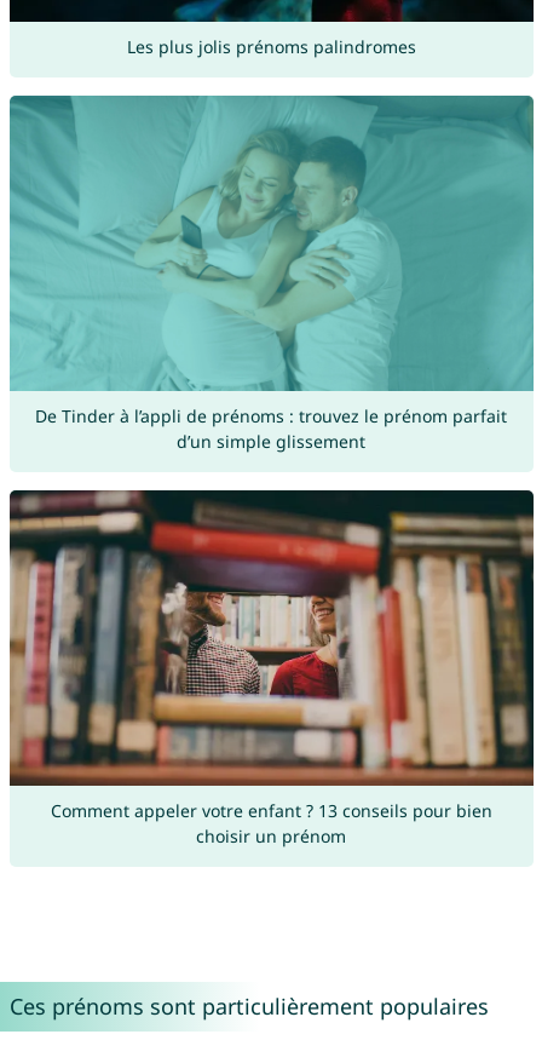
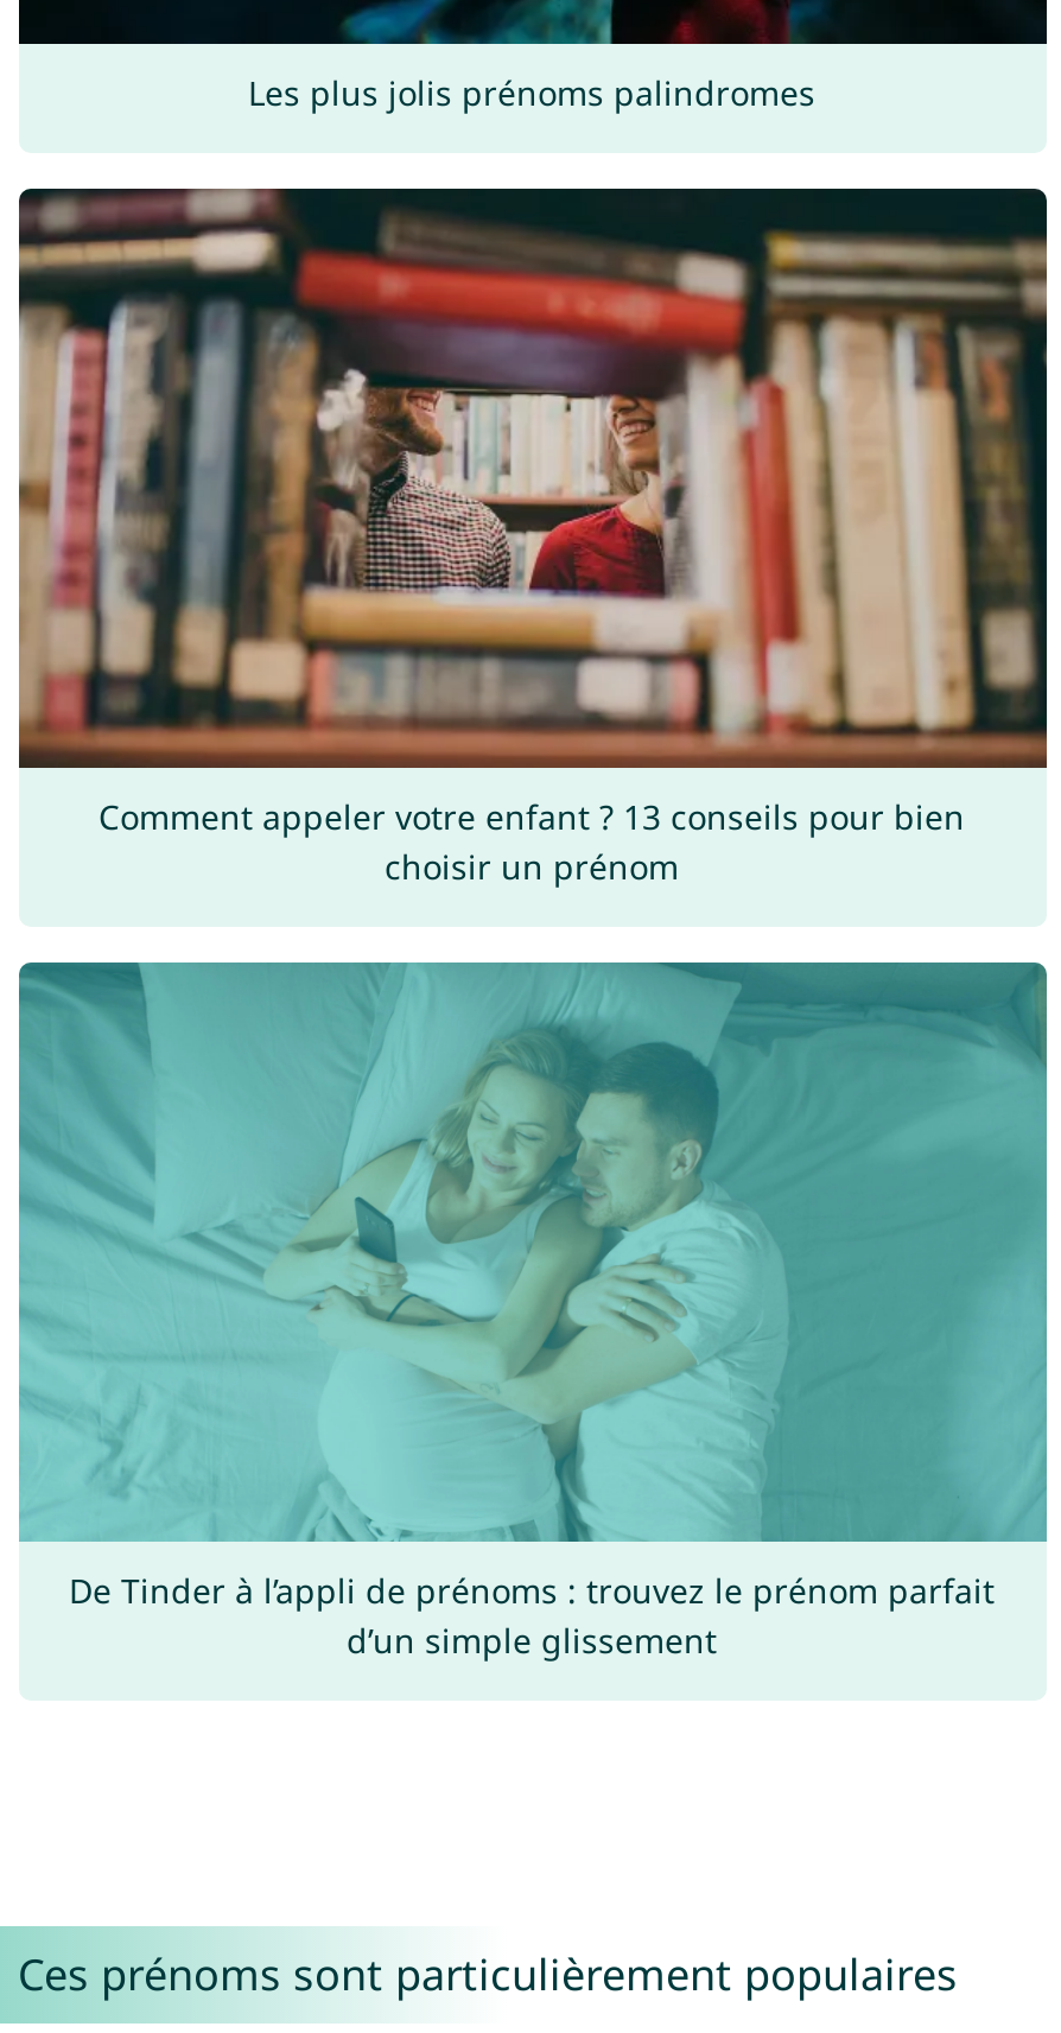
moved down: [image] | De Tinder à l’appli de prénoms : trouvez le prénom parfait | d’un simple glissement

moved up: [image] | Comment appeler votre enfant ? 13 conseils pour bien | choisir un prénom
